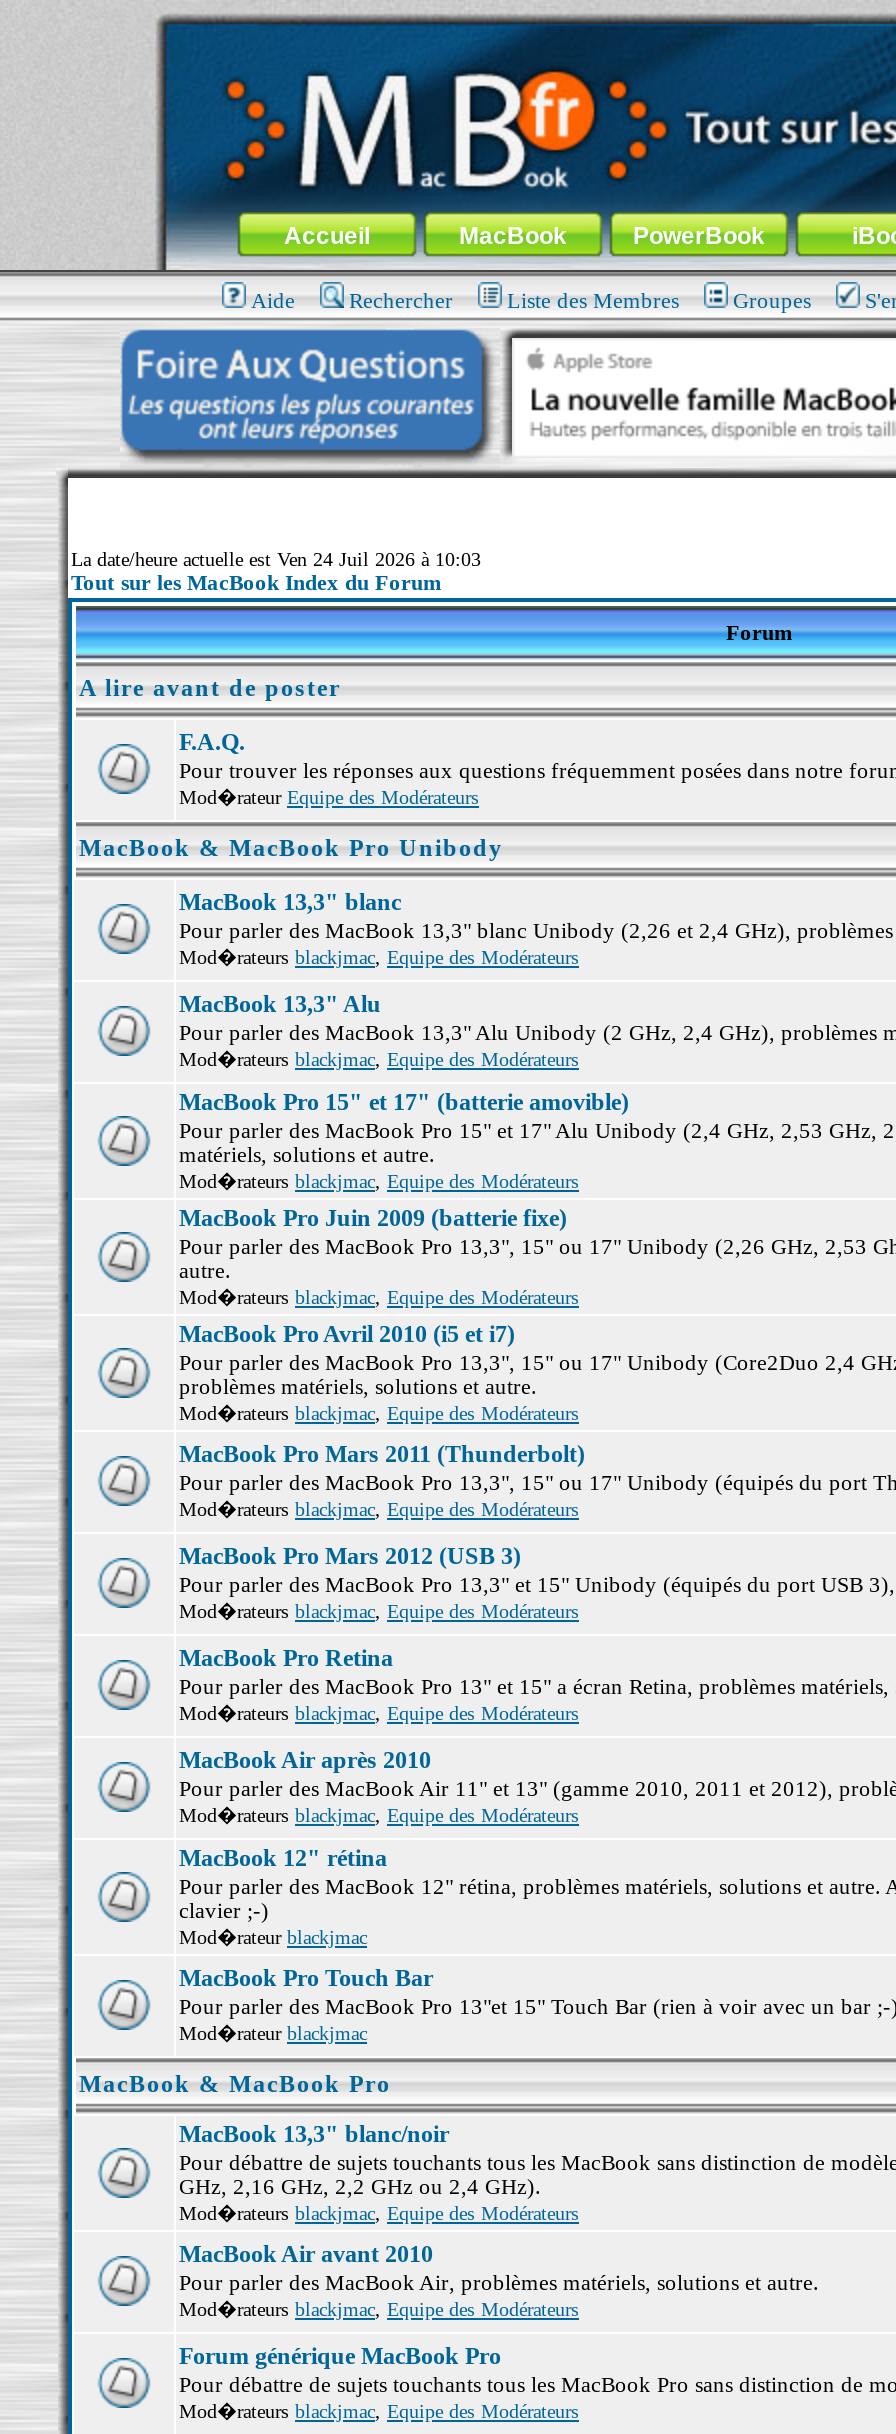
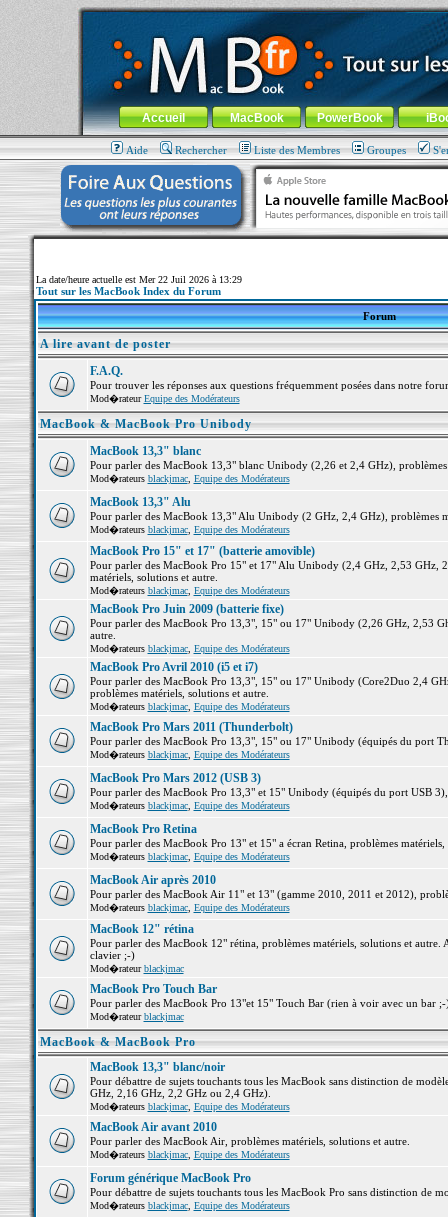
- La date/heure actuelle est Ven 24 Juil 2026 à 10:03
+ La date/heure actuelle est Mer 22 Juil 2026 à 13:29
